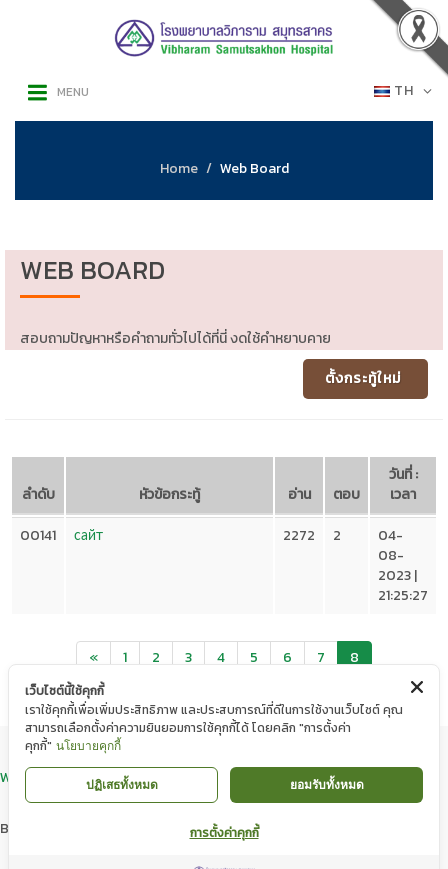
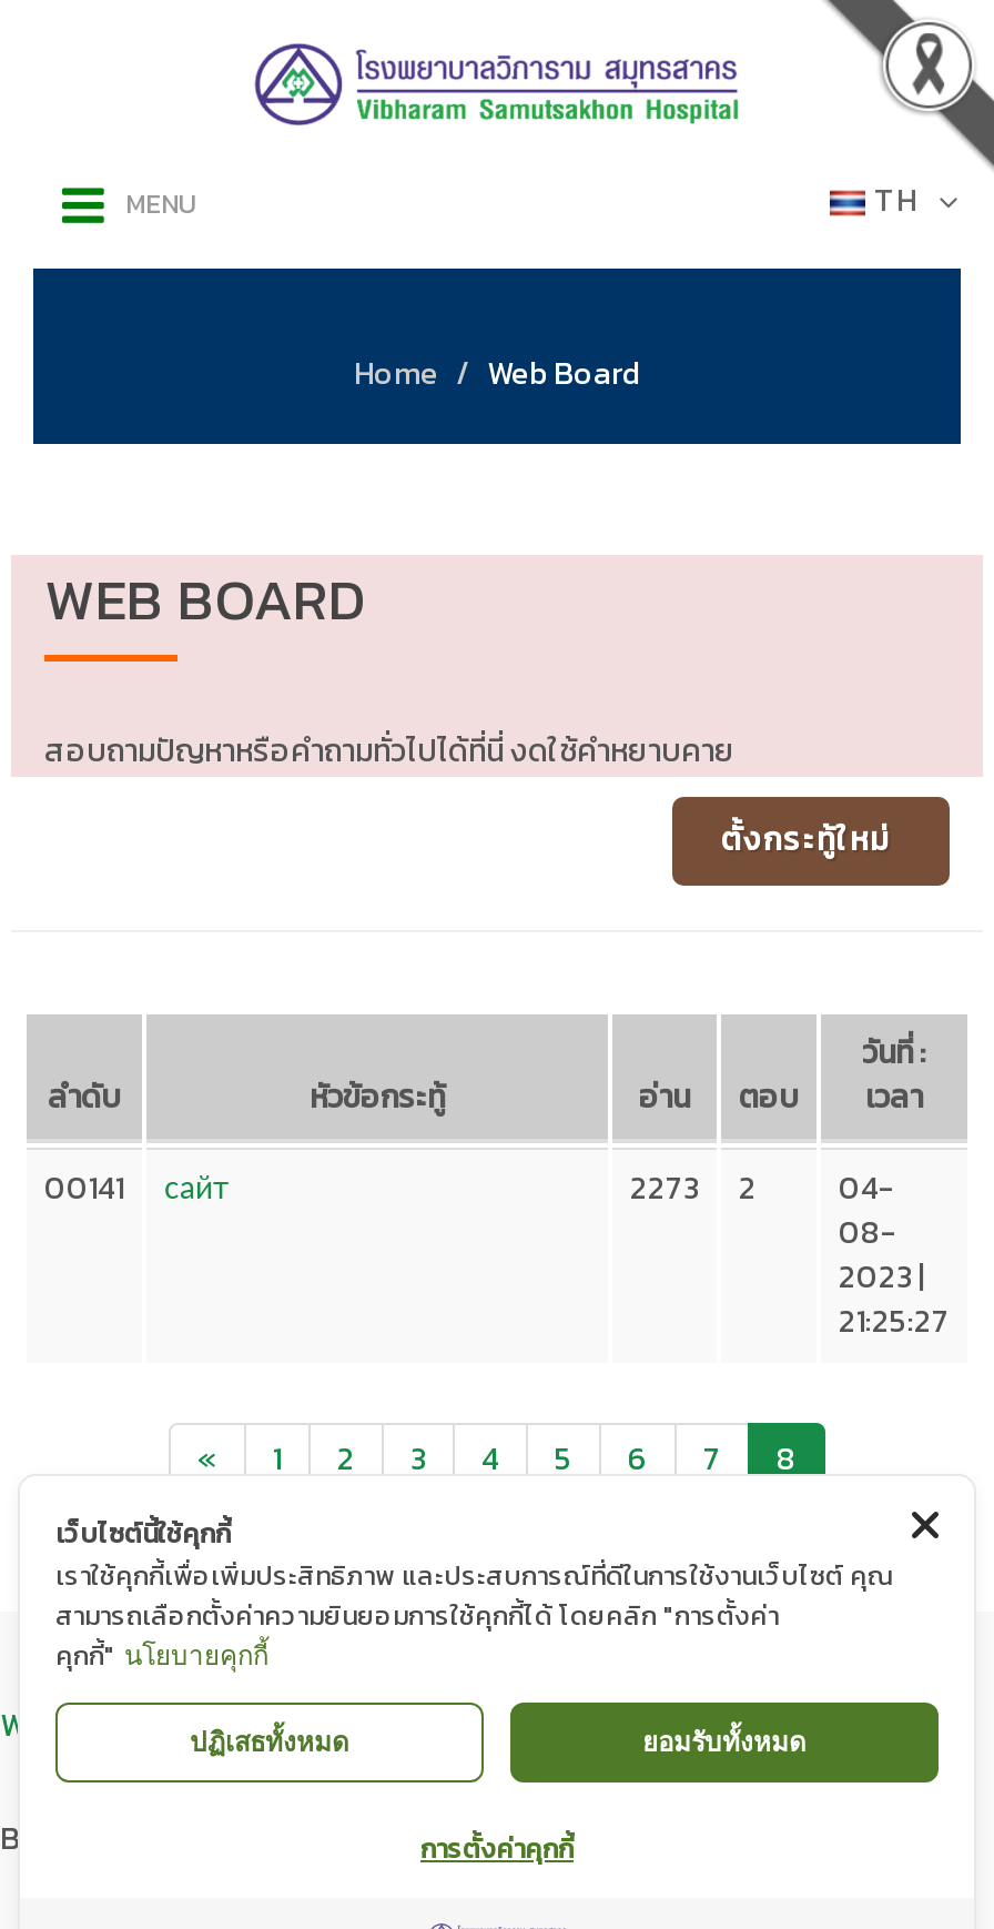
- 2272 2 04-
+ 2273 2 04-
